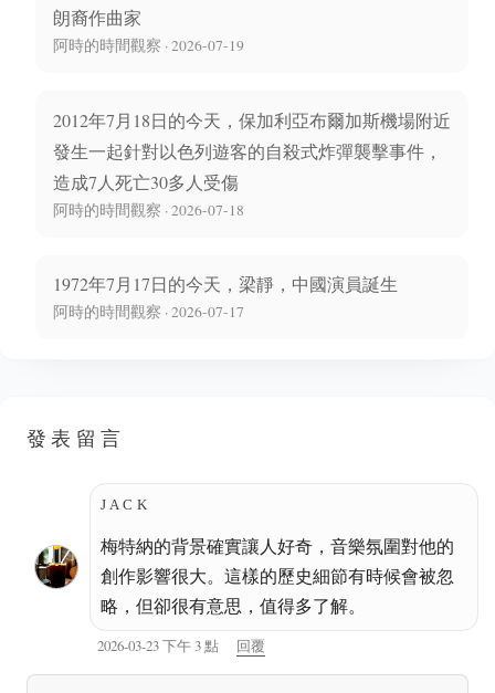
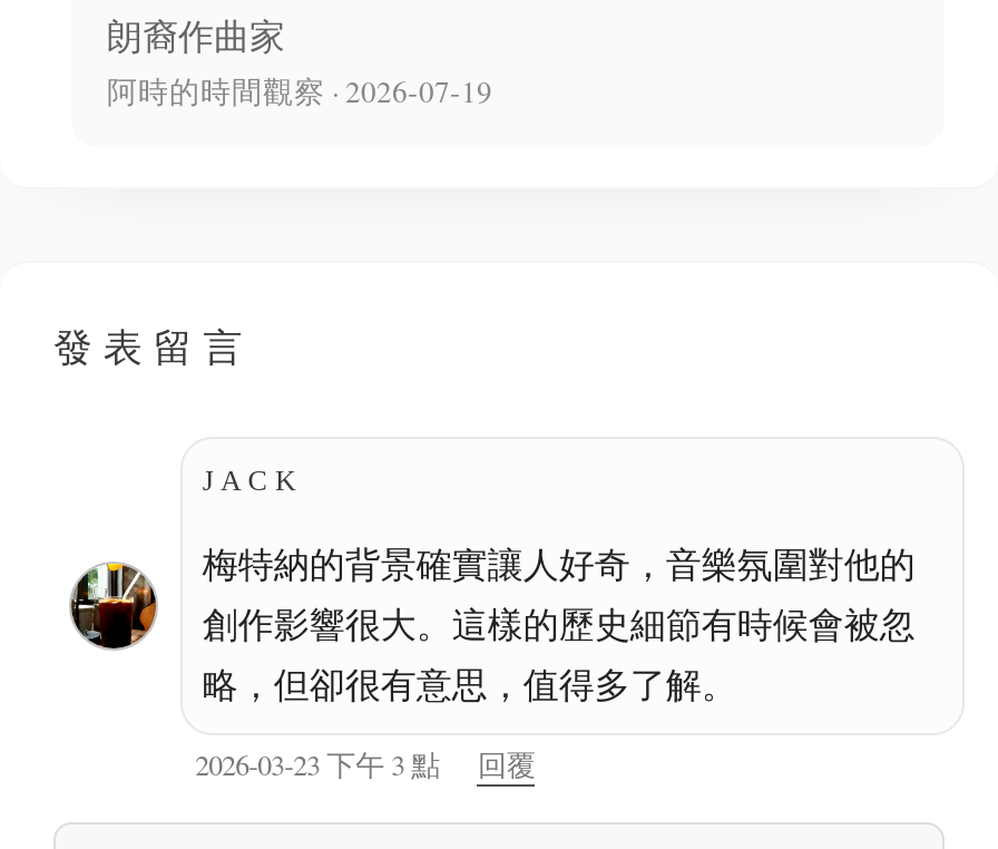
- 2012年7月18日的今天，保加利亞布爾加斯機場附近
- 發生一起針對以色列遊客的自殺式炸彈襲擊事件，
- 造成7人死亡30多人受傷
- 阿時的時間觀察 · 2026-07-18
- 1972年7月17日的今天，梁靜，中國演員誕生
- 阿時的時間觀察 · 2026-07-17
